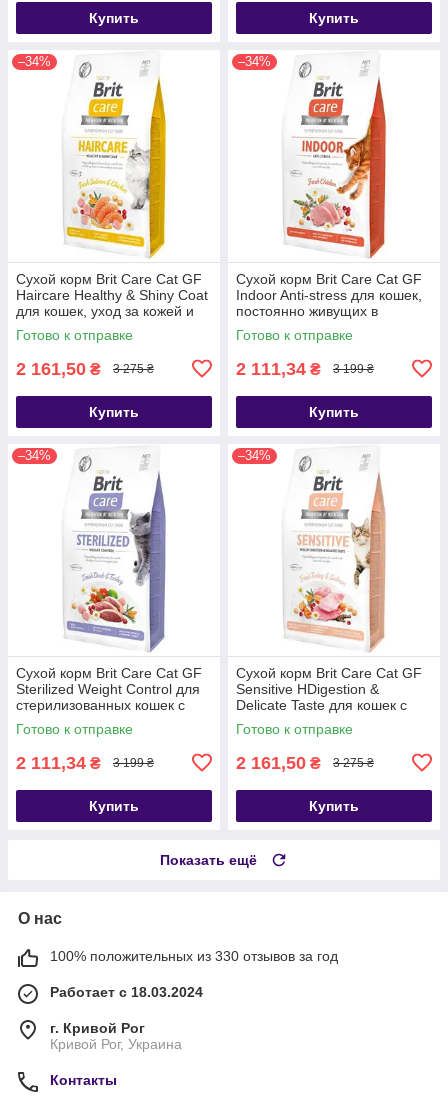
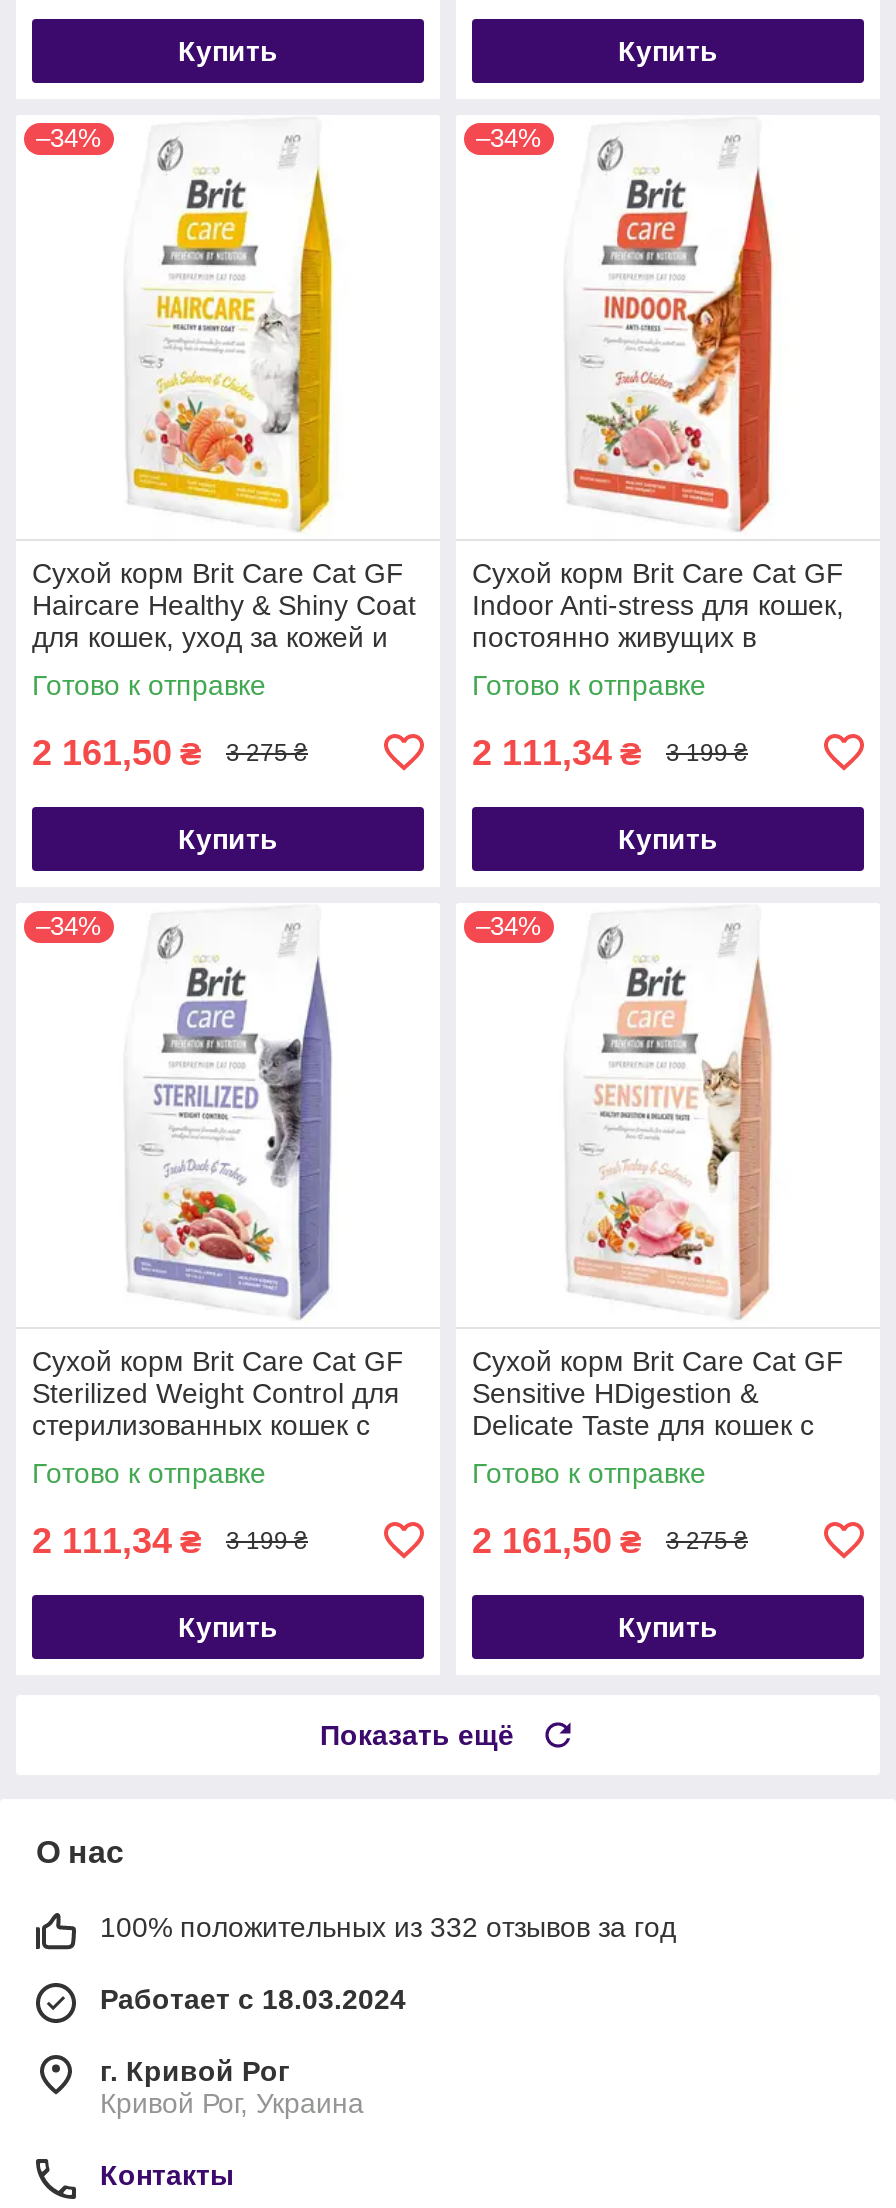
- 100% положительных из 330 отзывов за год
+ 100% положительных из 332 отзывов за год
